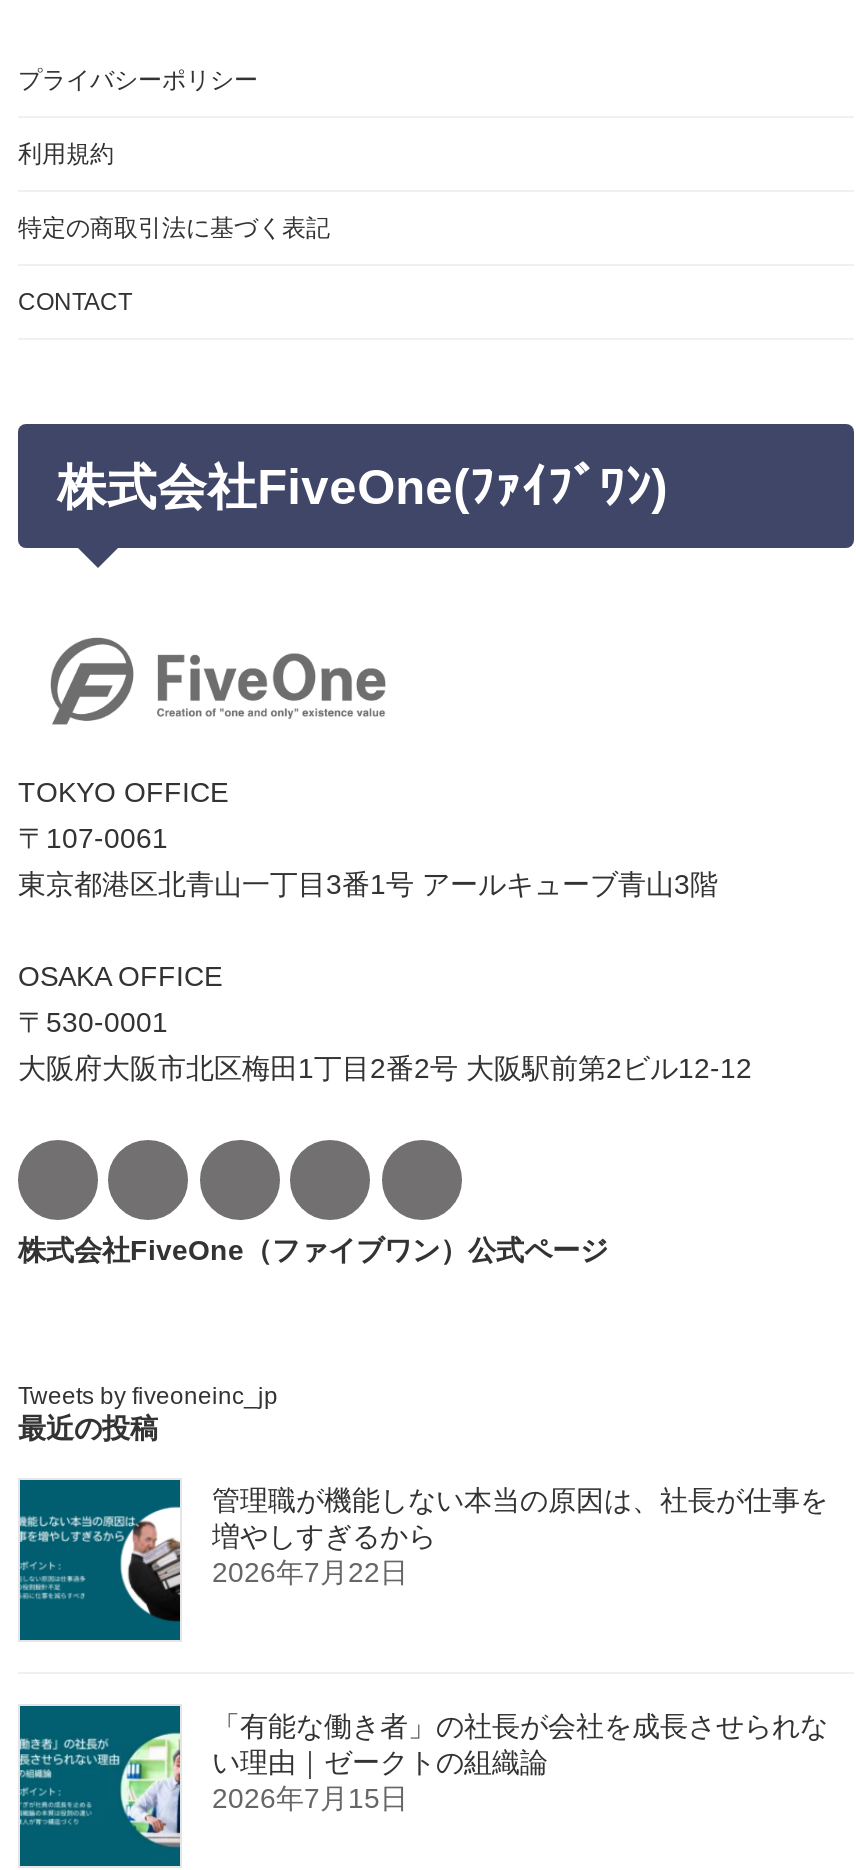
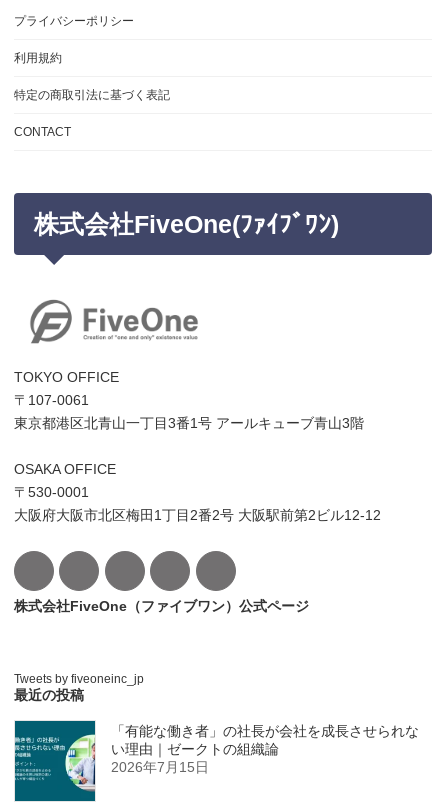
- [image]
- 管理職が機能しない本当の原因は、社長が仕事を
- 増やしすぎるから
- 2026年7月22日
